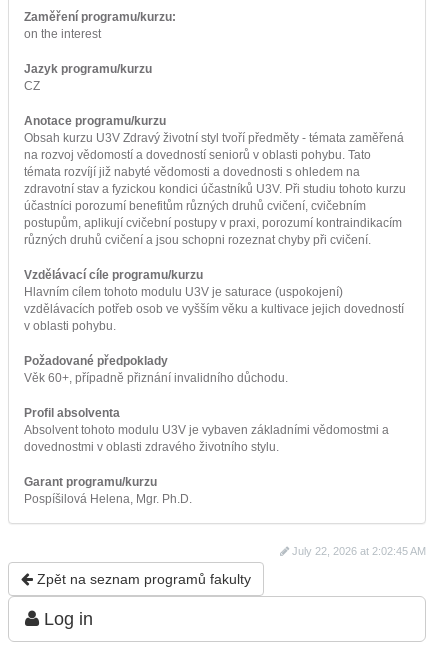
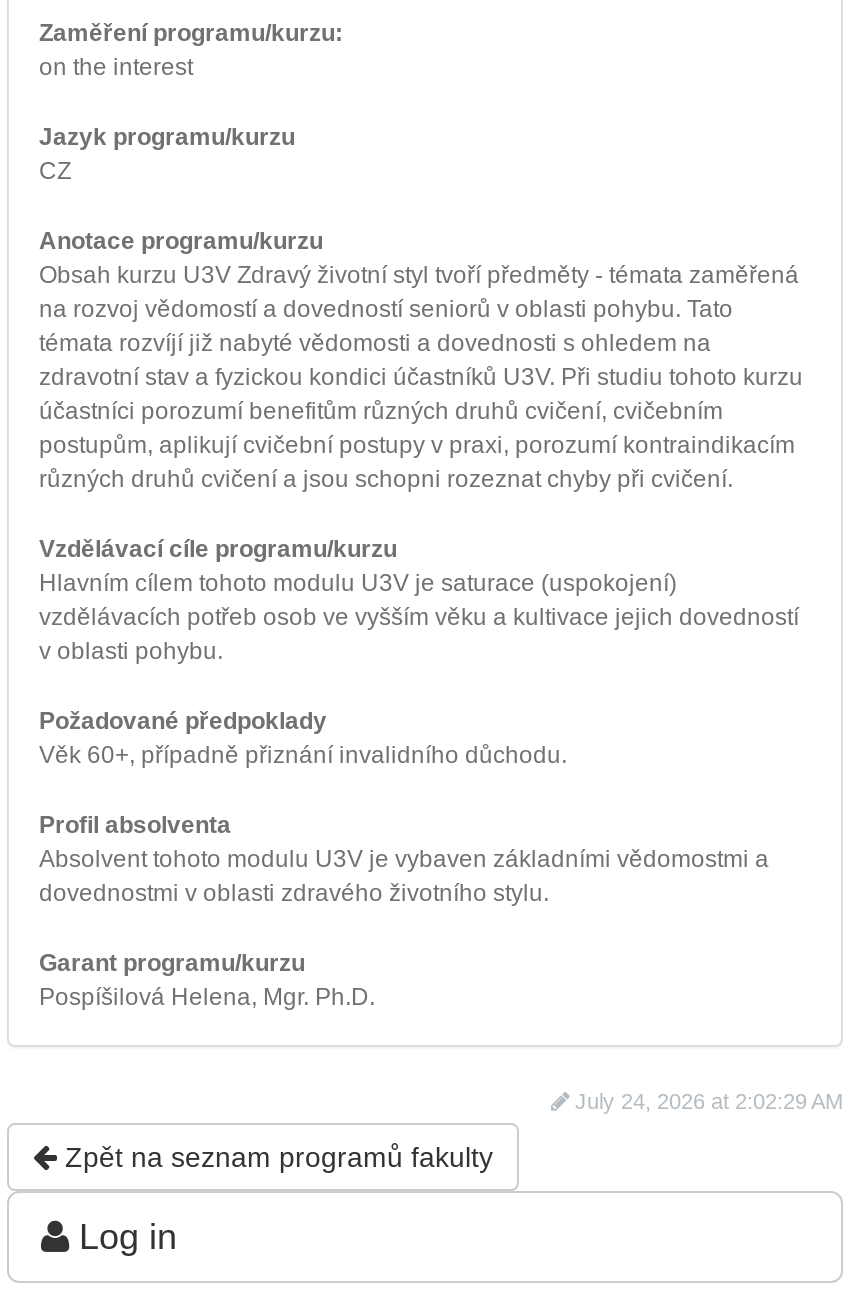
- July 22, 2026 at 2:02:45 AM
+ July 24, 2026 at 2:02:29 AM
